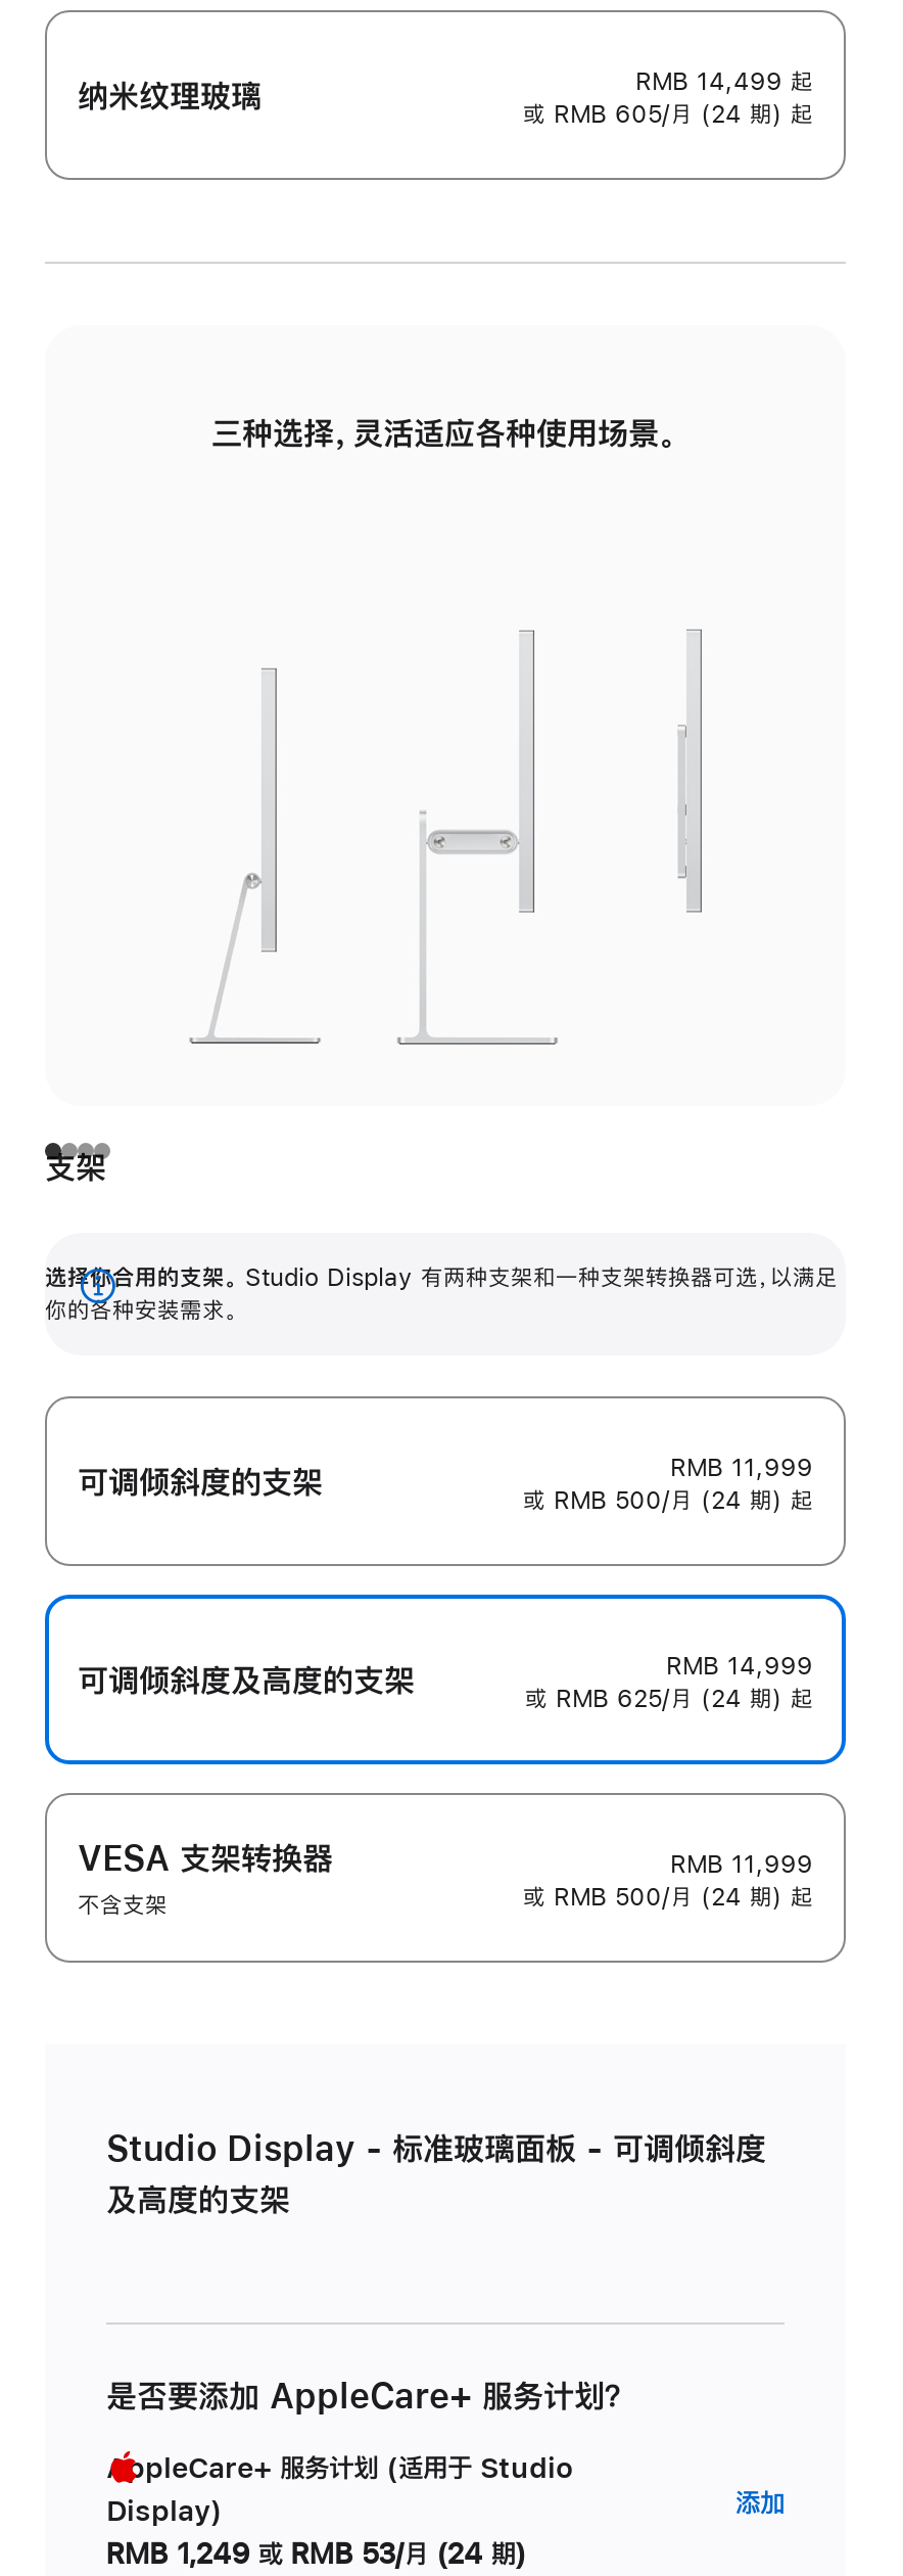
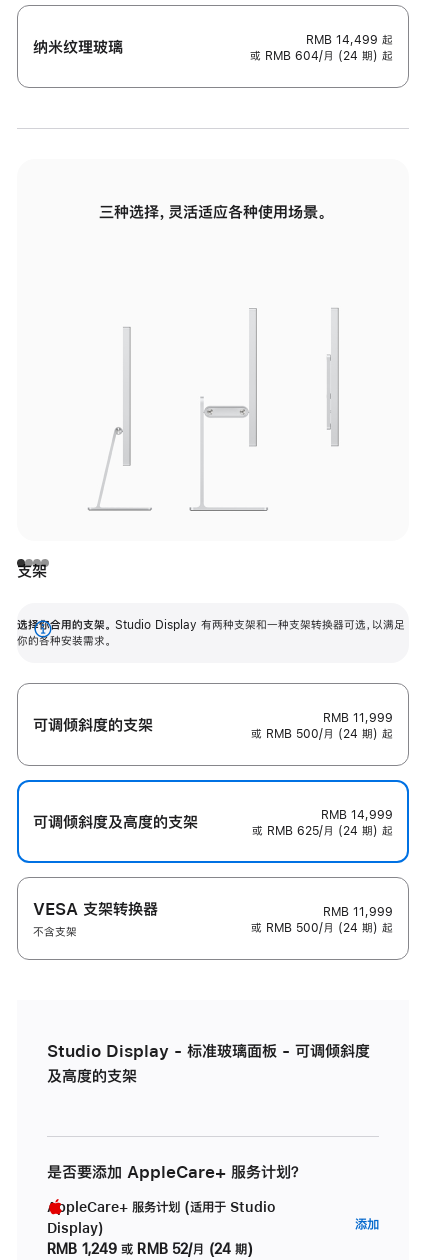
- 或 RMB 605/月 (24 期) 起
+ 或 RMB 604/月 (24 期) 起

- RMB 1,249 或 RMB 53/月 (24 期)
+ RMB 1,249 或 RMB 52/月 (24 期)
